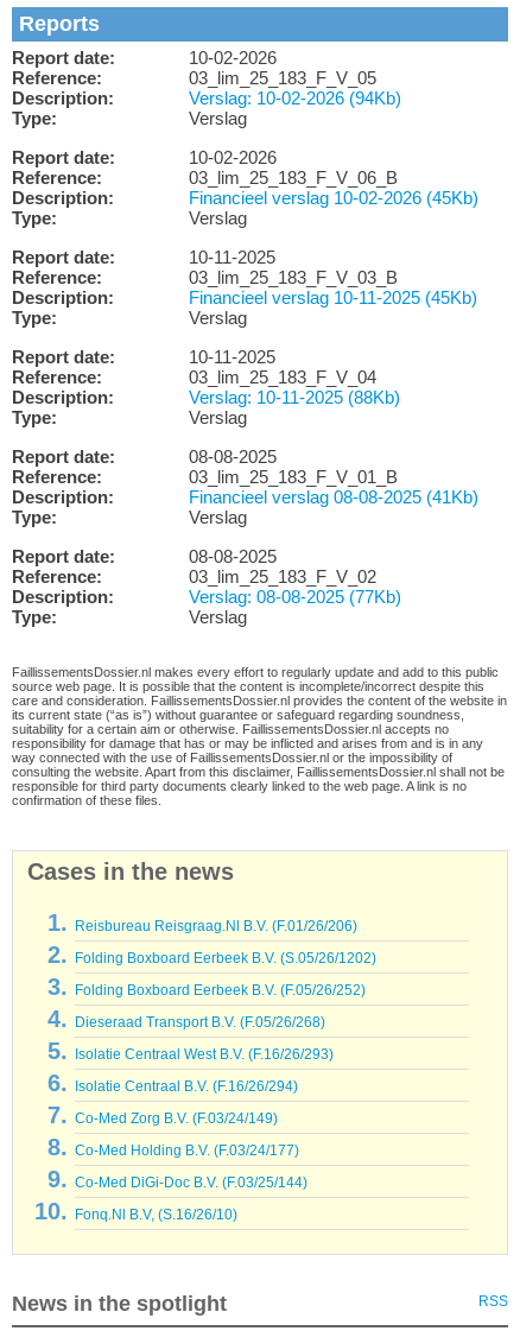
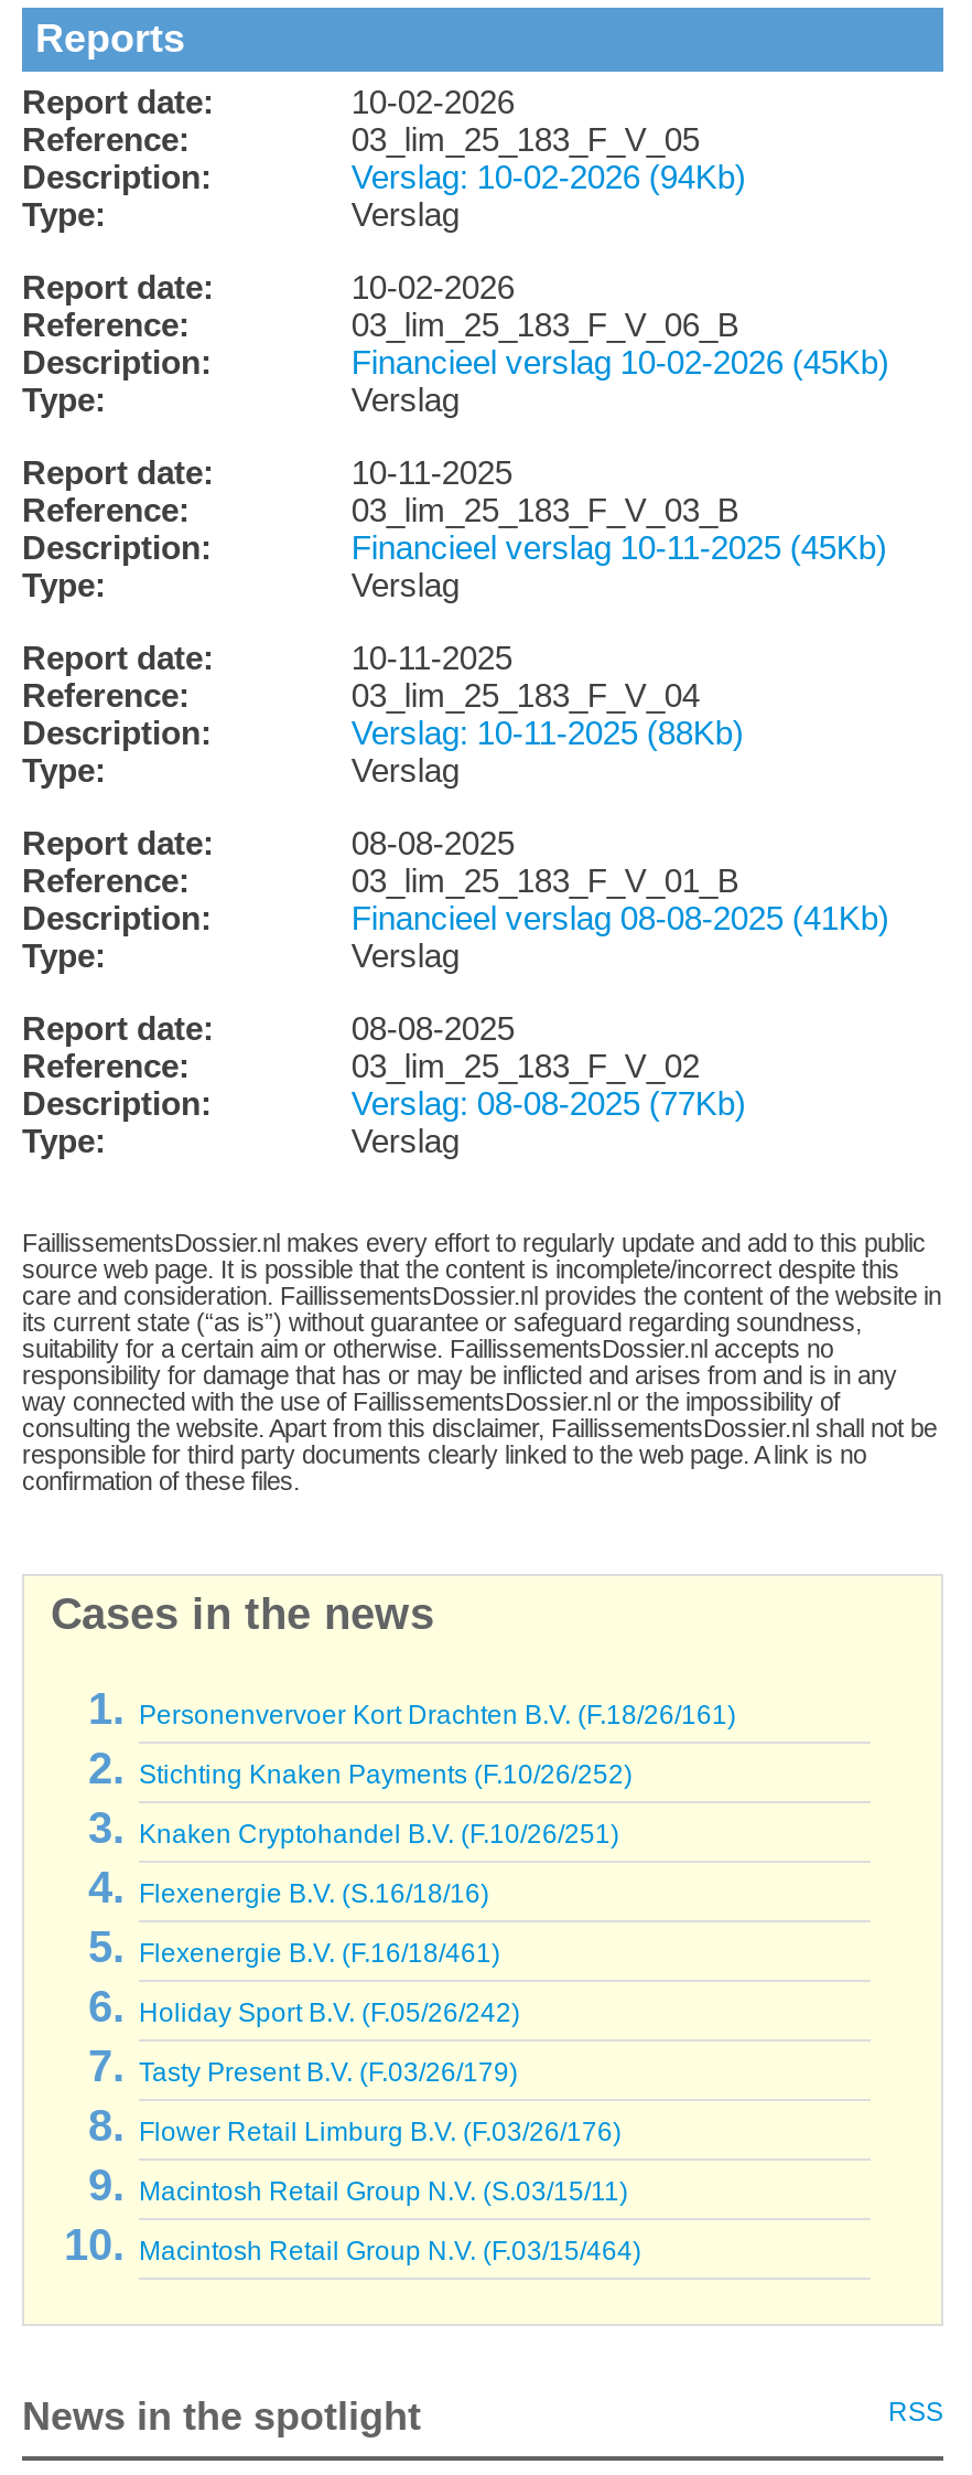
- Reisbureau Reisgraag.Nl B.V. (F.01/26/206)
+ Personenvervoer Kort Drachten B.V. (F.18/26/161)

- Folding Boxboard Eerbeek B.V. (S.05/26/1202)
+ Stichting Knaken Payments (F.10/26/252)

- Folding Boxboard Eerbeek B.V. (F.05/26/252)
+ Knaken Cryptohandel B.V. (F.10/26/251)

- Dieseraad Transport B.V. (F.05/26/268)
+ Flexenergie B.V. (S.16/18/16)

- Isolatie Centraal West B.V. (F.16/26/293)
+ Flexenergie B.V. (F.16/18/461)

- Isolatie Centraal B.V. (F.16/26/294)
+ Holiday Sport B.V. (F.05/26/242)

- Co-Med Zorg B.V. (F.03/24/149)
+ Tasty Present B.V. (F.03/26/179)

- Co-Med Holding B.V. (F.03/24/177)
+ Flower Retail Limburg B.V. (F.03/26/176)

- Co-Med DiGi-Doc B.V. (F.03/25/144)
+ Macintosh Retail Group N.V. (S.03/15/11)

- Fonq.Nl B.V, (S.16/26/10)
+ Macintosh Retail Group N.V. (F.03/15/464)
